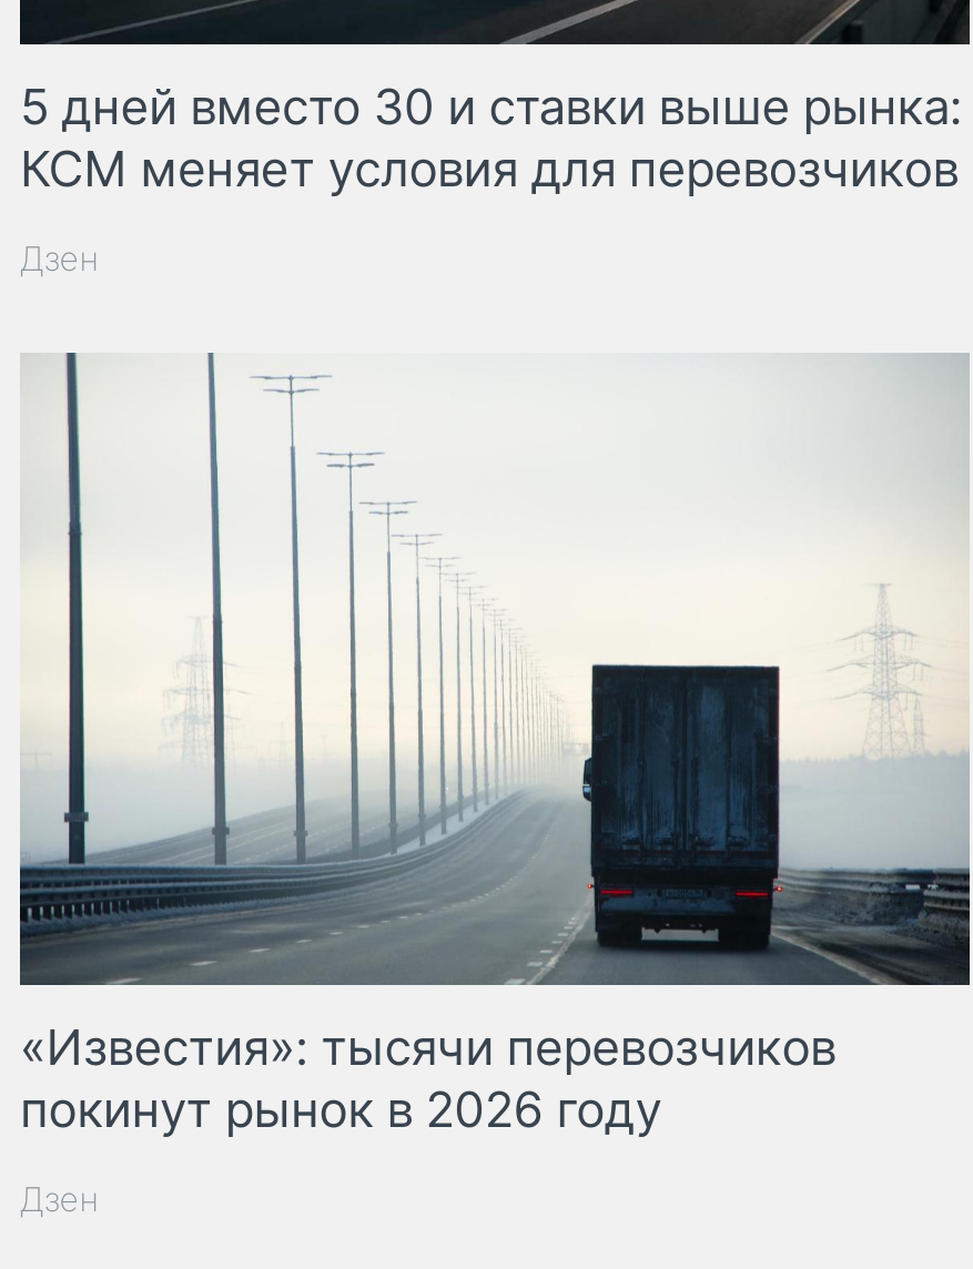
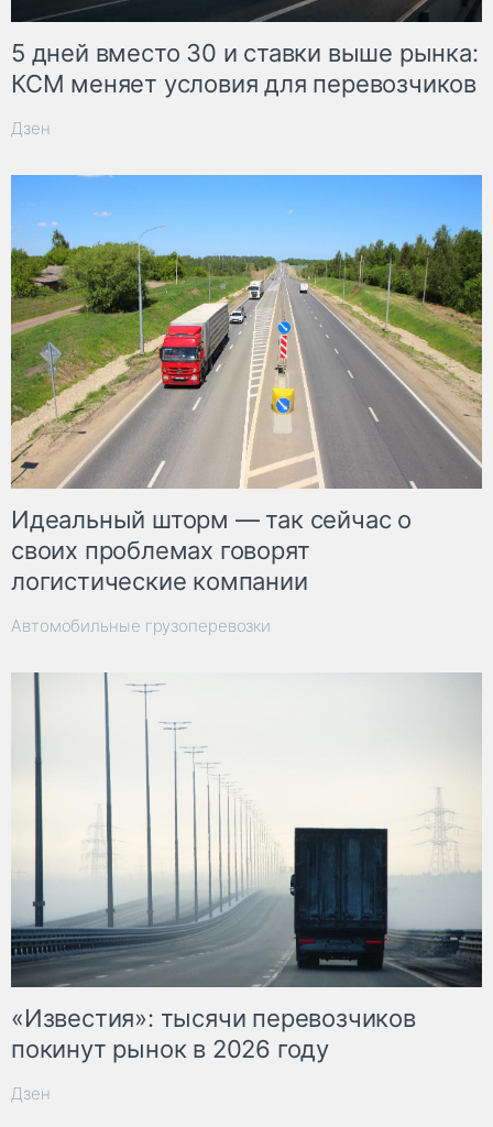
+ [image]
+ Идеальный шторм — так сейчас о
+ своих проблемах говорят
+ логистические компании
+ Автомобильные грузоперевозки
